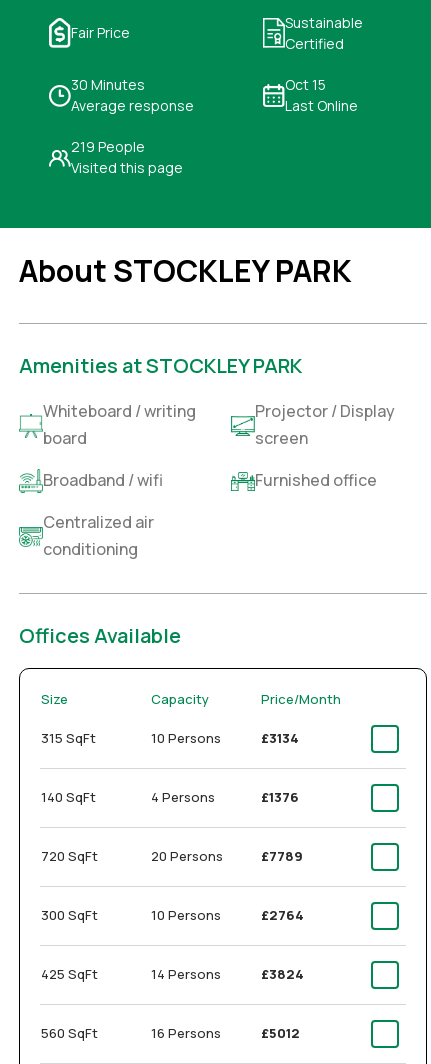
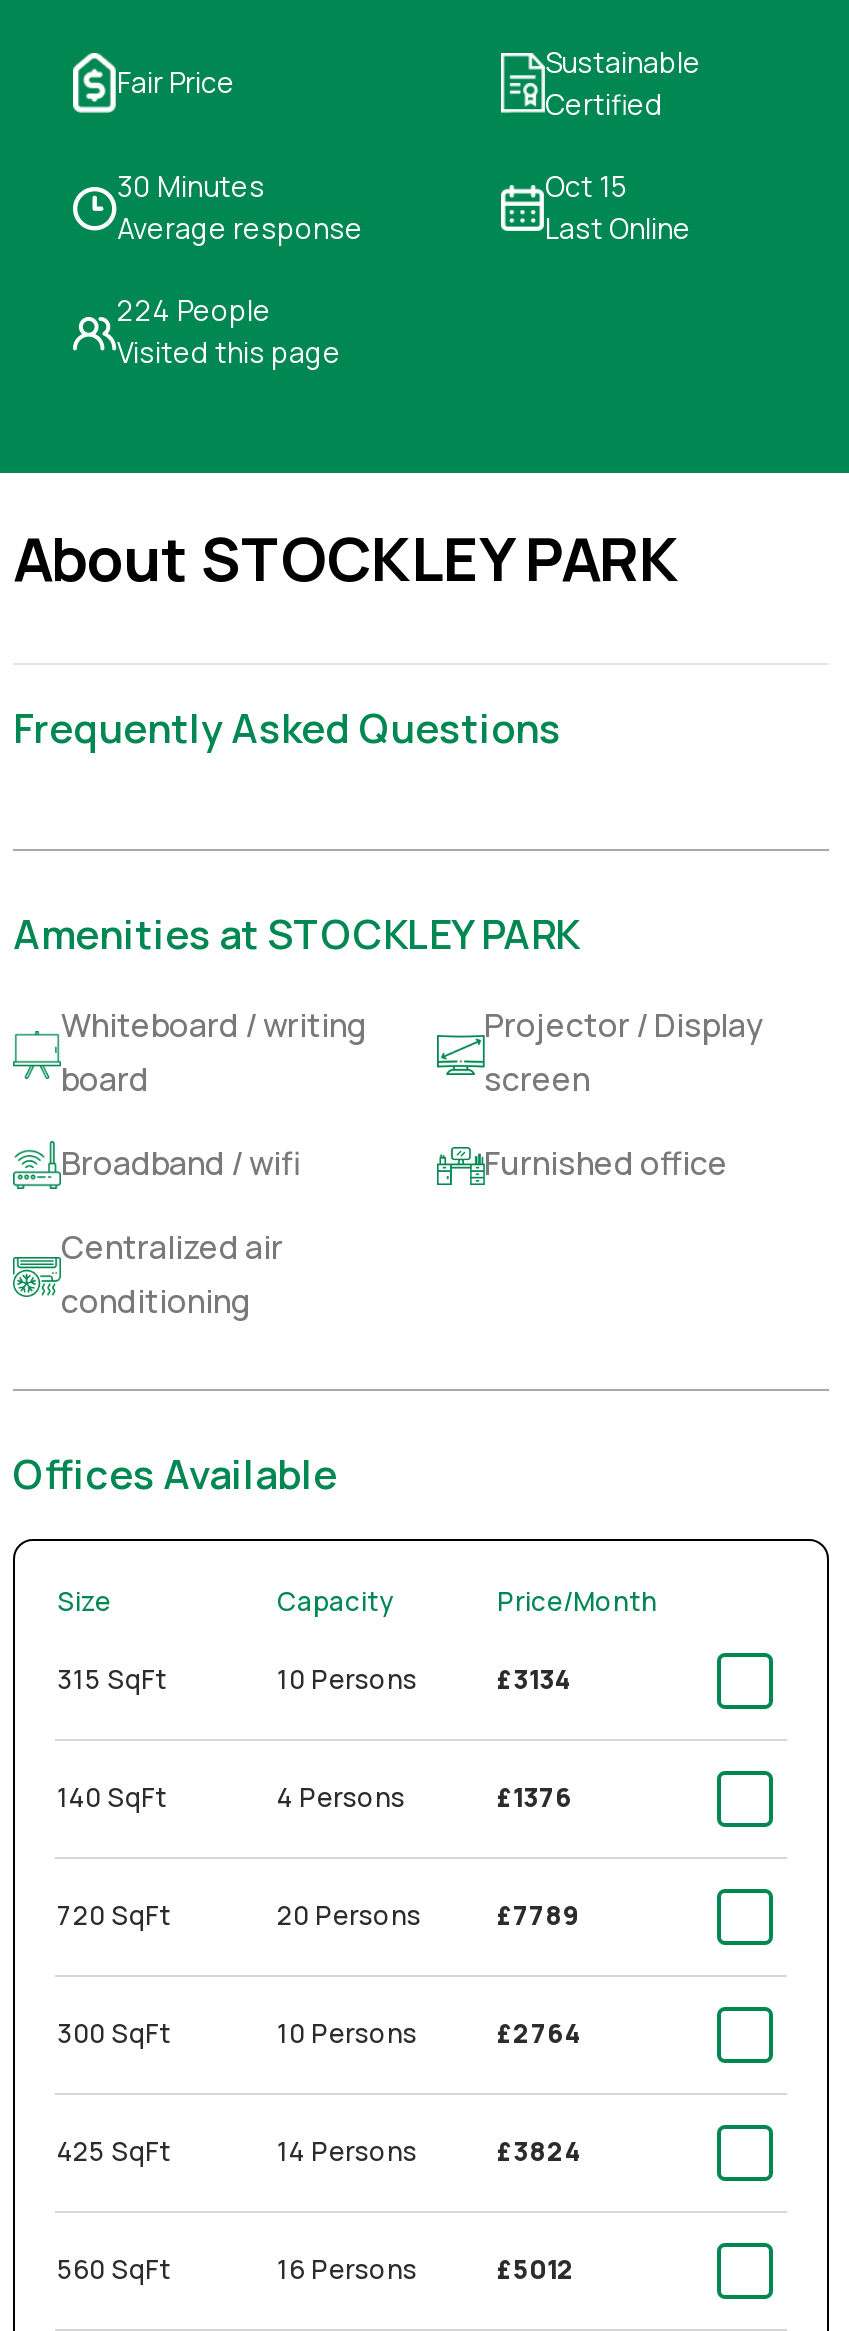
- 219 People
+ 224 People

+ Frequently Asked Questions
